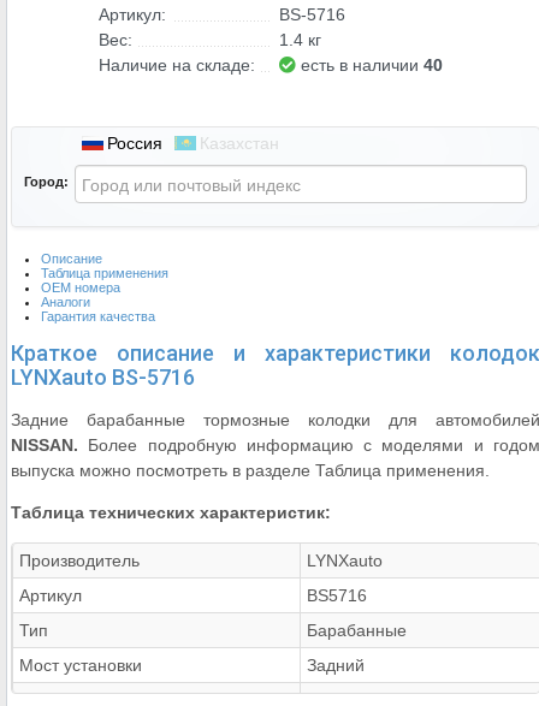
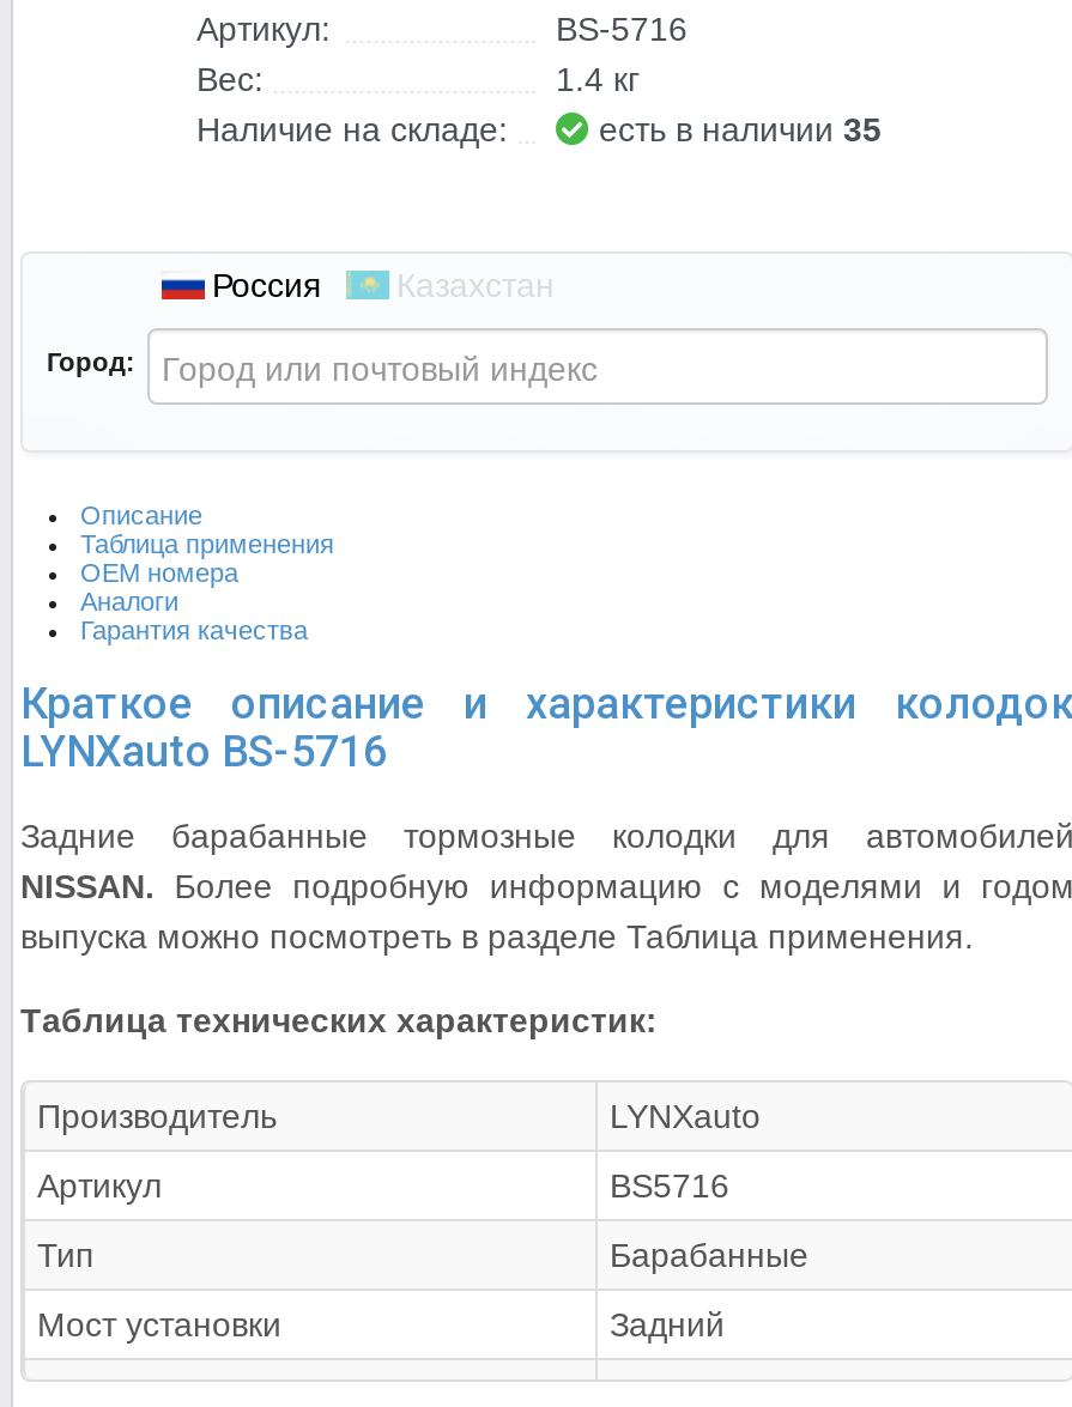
- есть в наличии 40
+ есть в наличии 35
